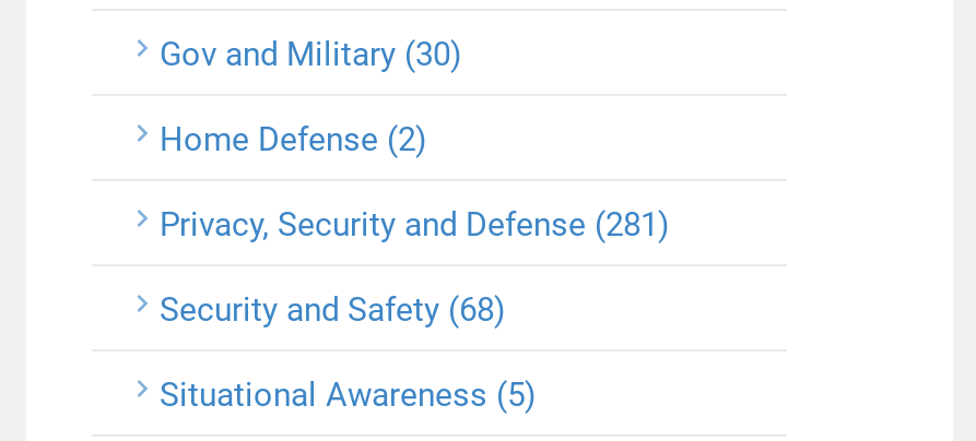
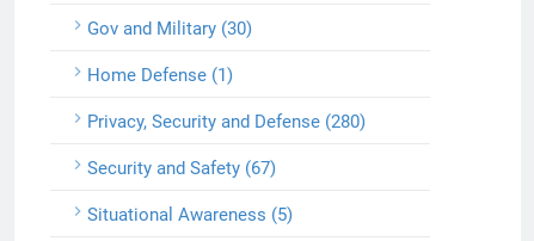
- Home Defense (2)
+ Home Defense (1)

- Privacy, Security and Defense (281)
+ Privacy, Security and Defense (280)

- Security and Safety (68)
+ Security and Safety (67)
